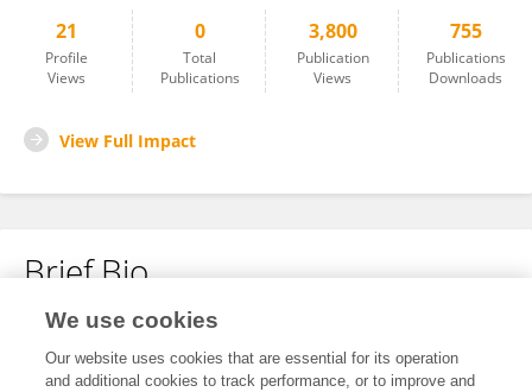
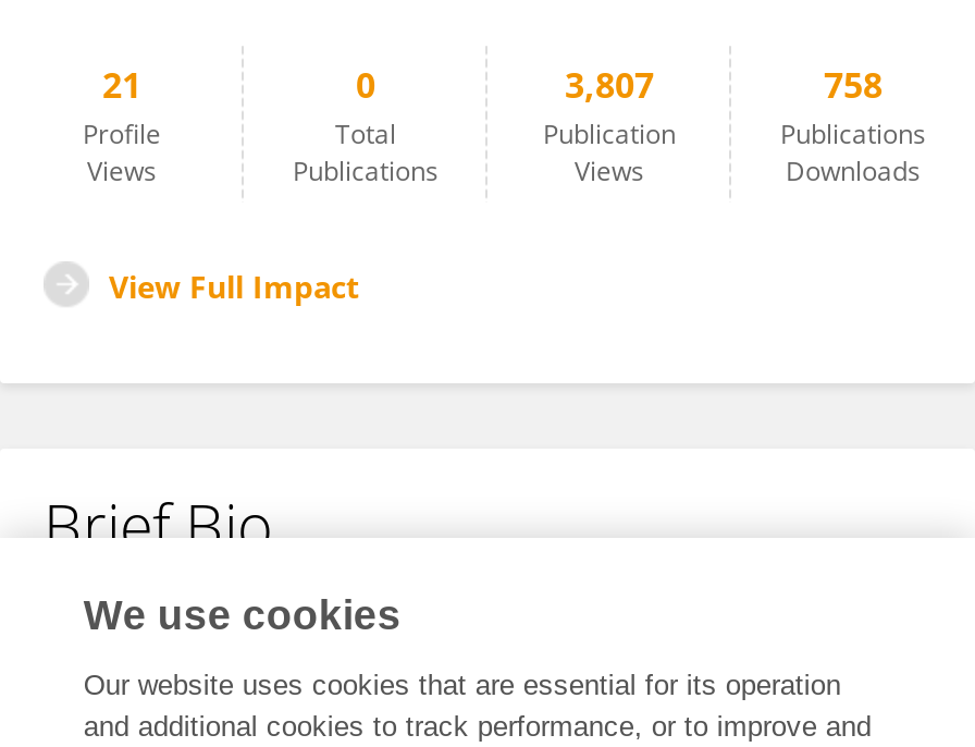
- 3,800
+ 3,807

- 755
+ 758
